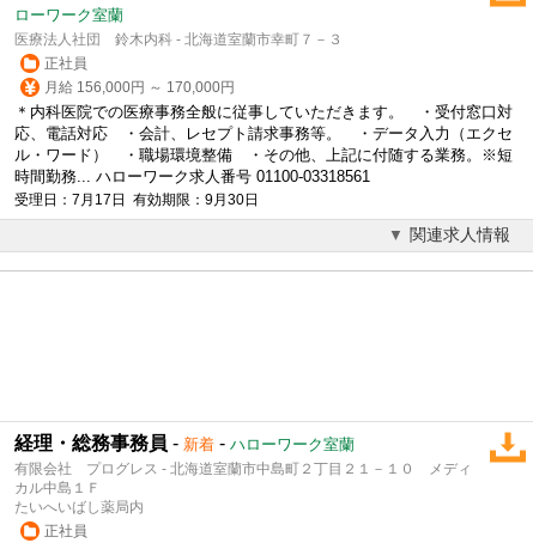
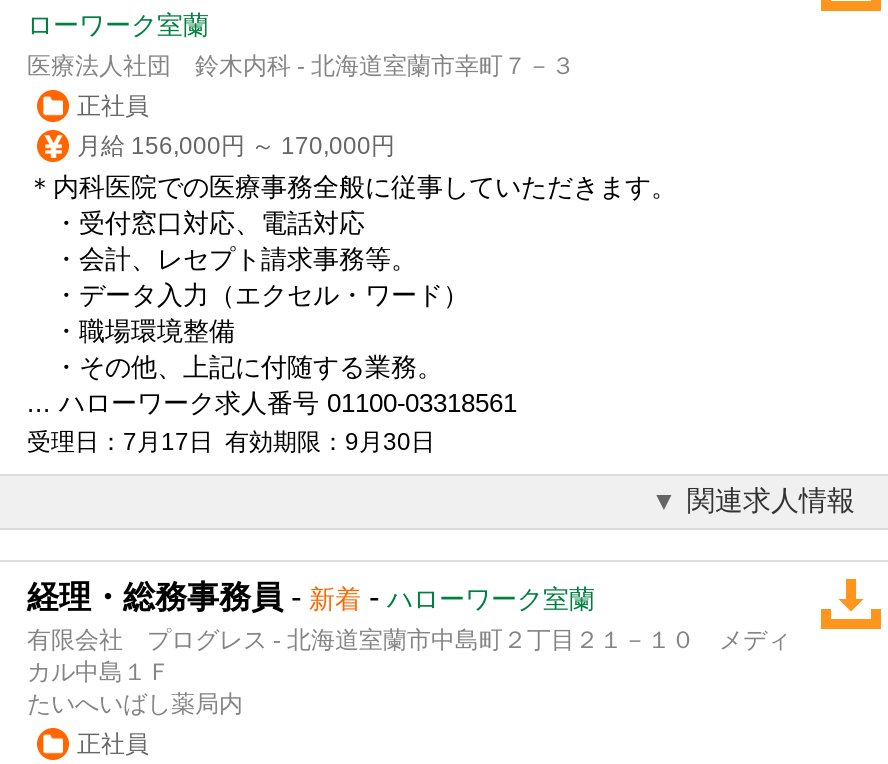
- ＊内科医院での医療事務全般に従事していただきます。 ・受付窓口対
- 応、電話対応 ・会計、レセプト請求事務等。 ・データ入力（エクセ
- ル・ワード） ・職場環境整備 ・その他、上記に付随する業務。※短
- 時間勤務... ハローワーク求人番号 01100-03318561
+ ＊内科医院での医療事務全般に従事していただきます。
+ ・受付窓口対応、電話対応
+ ・会計、レセプト請求事務等。
+ ・データ入力（エクセル・ワード）
+ ・職場環境整備
+ ・その他、上記に付随する業務。
+ ... ハローワーク求人番号 01100-03318561

moved down: 受理日：7月17日 有効期限：9月30日 | 関連求人情報
